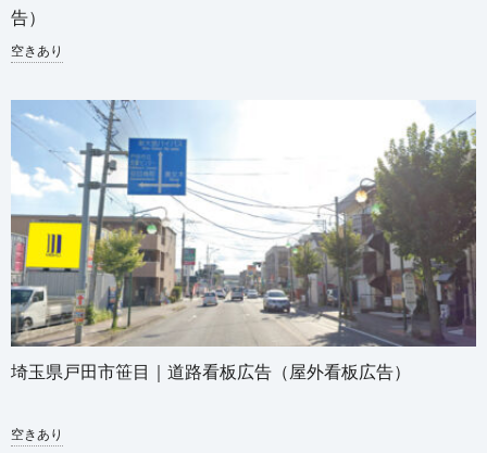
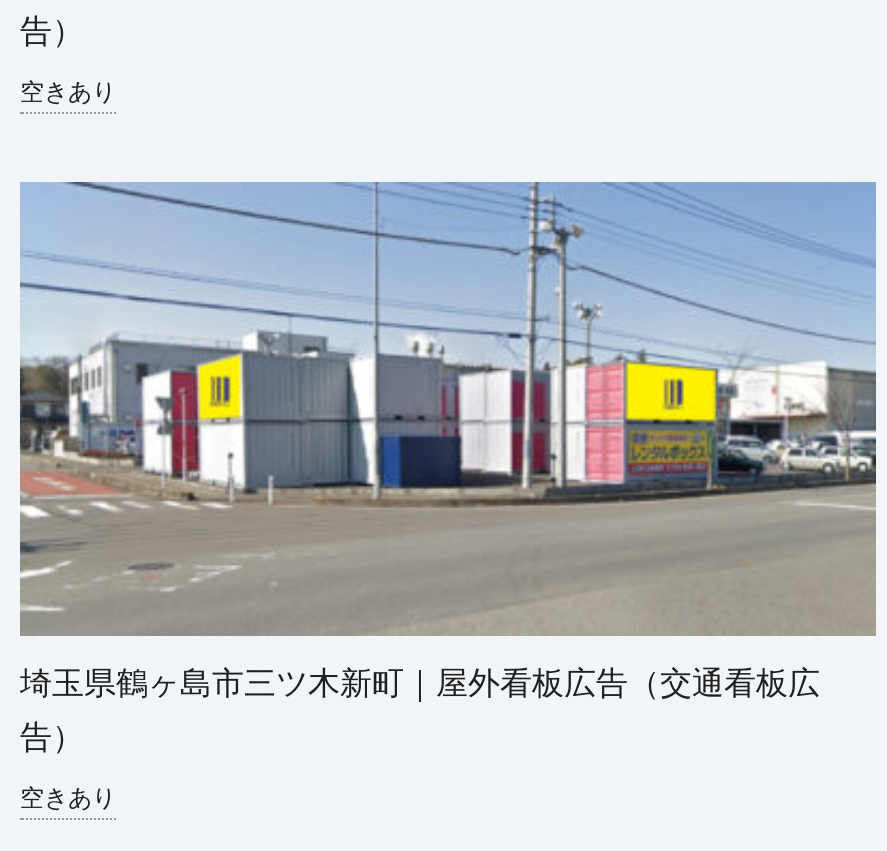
- [image]
- 埼玉県戸田市笹目｜道路看板広告（屋外看板広告）
+ [image]
+ 埼玉県鶴ヶ島市三ツ木新町｜屋外看板広告（交通看板広
+ 告）
